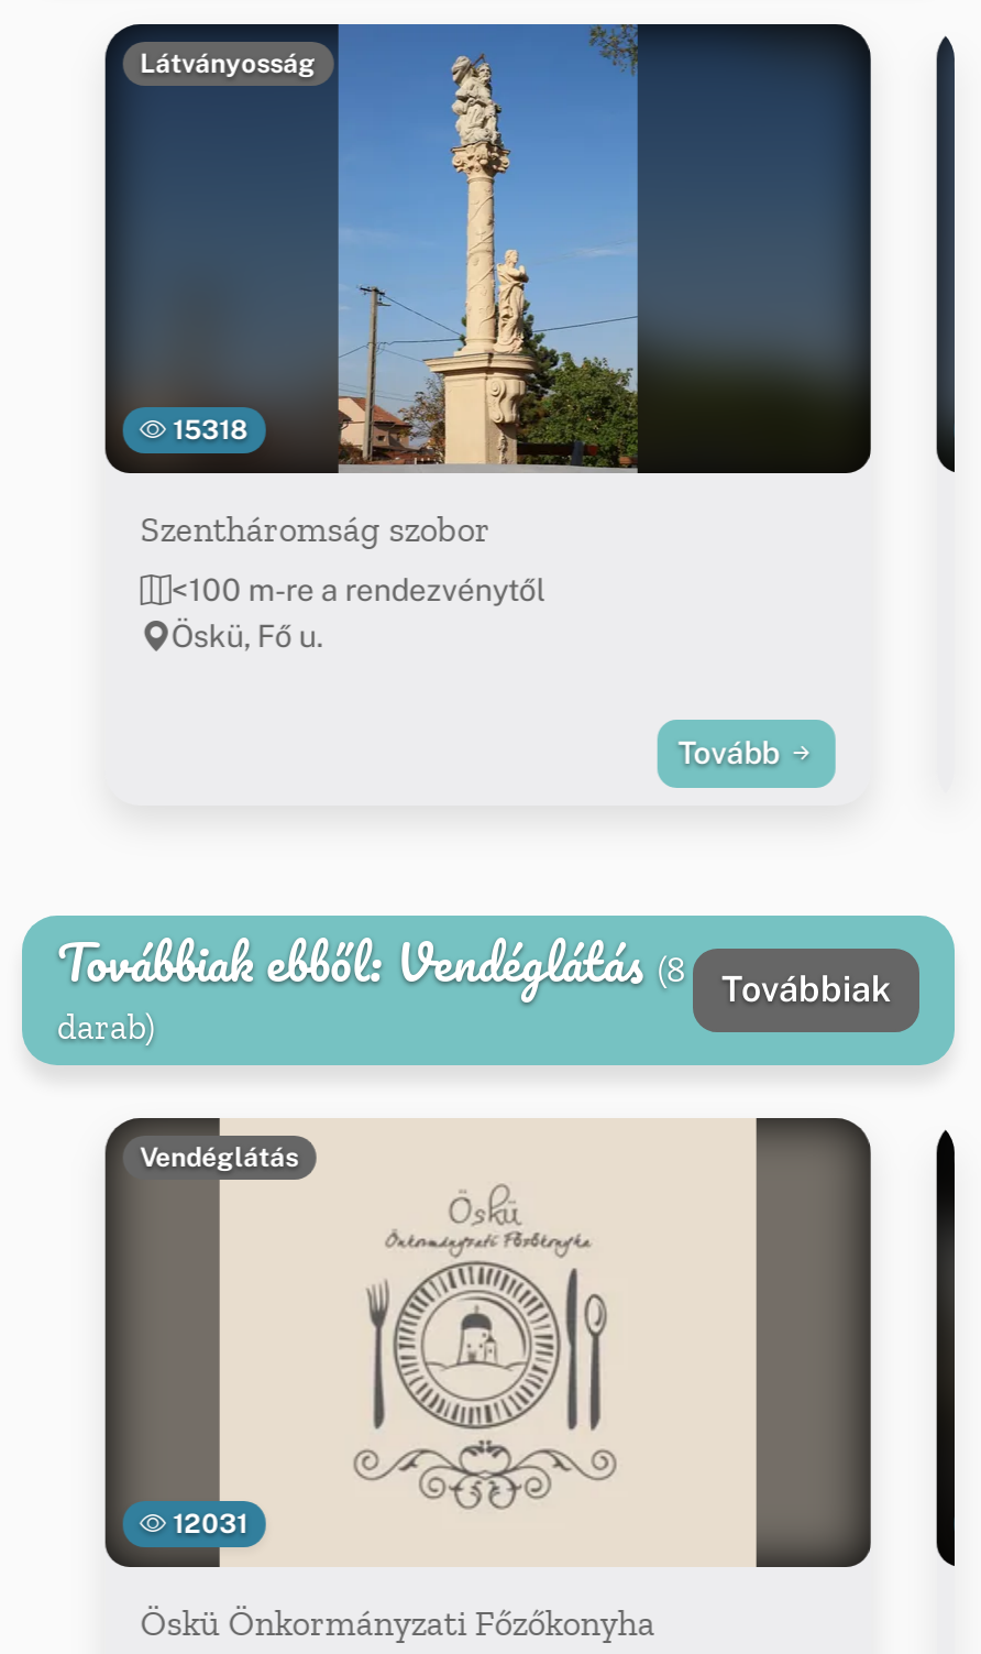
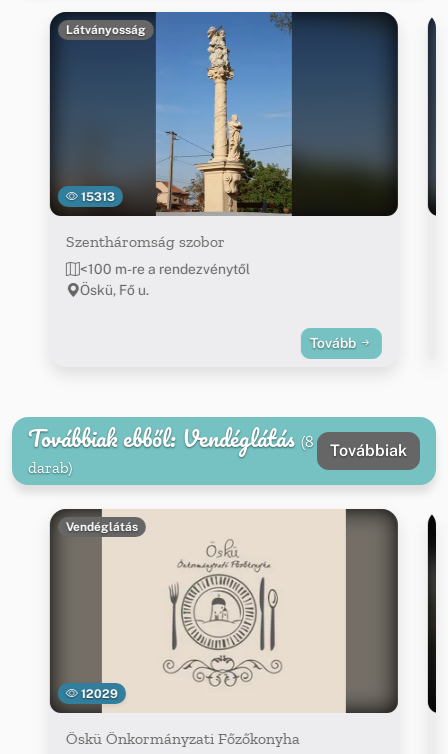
- 15318
+ 15313

- 12031
+ 12029
